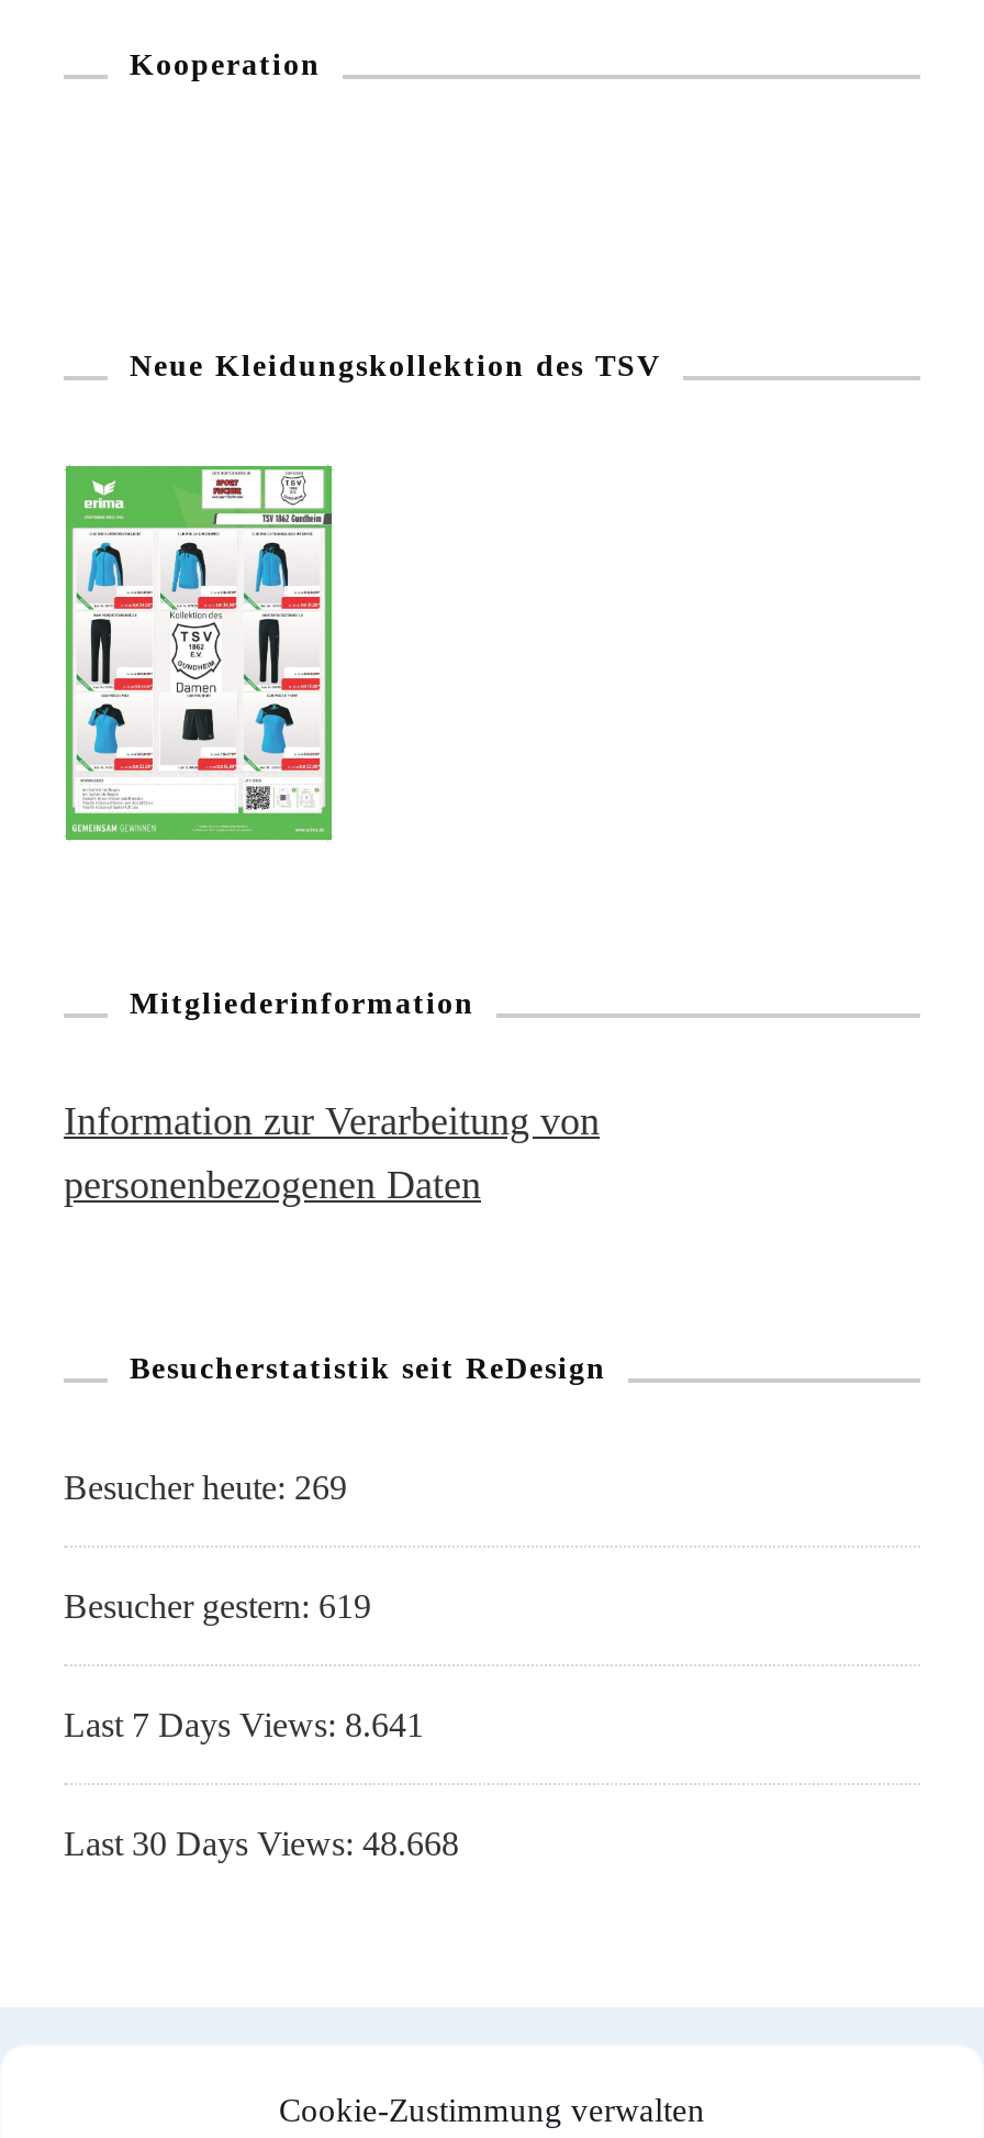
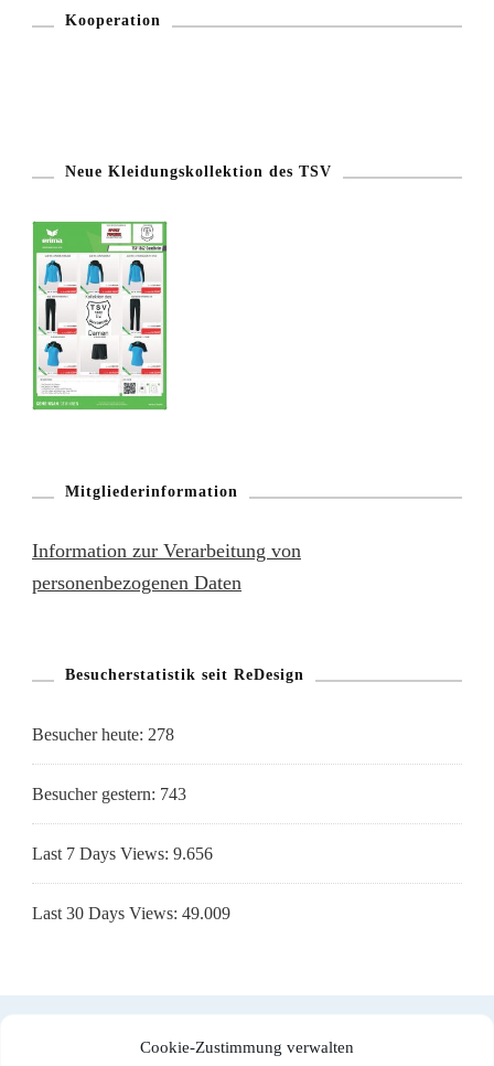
- Besucher heute: 269
+ Besucher heute: 278

- Besucher gestern: 619
+ Besucher gestern: 743

- Last 7 Days Views: 8.641
+ Last 7 Days Views: 9.656

- Last 30 Days Views: 48.668
+ Last 30 Days Views: 49.009
